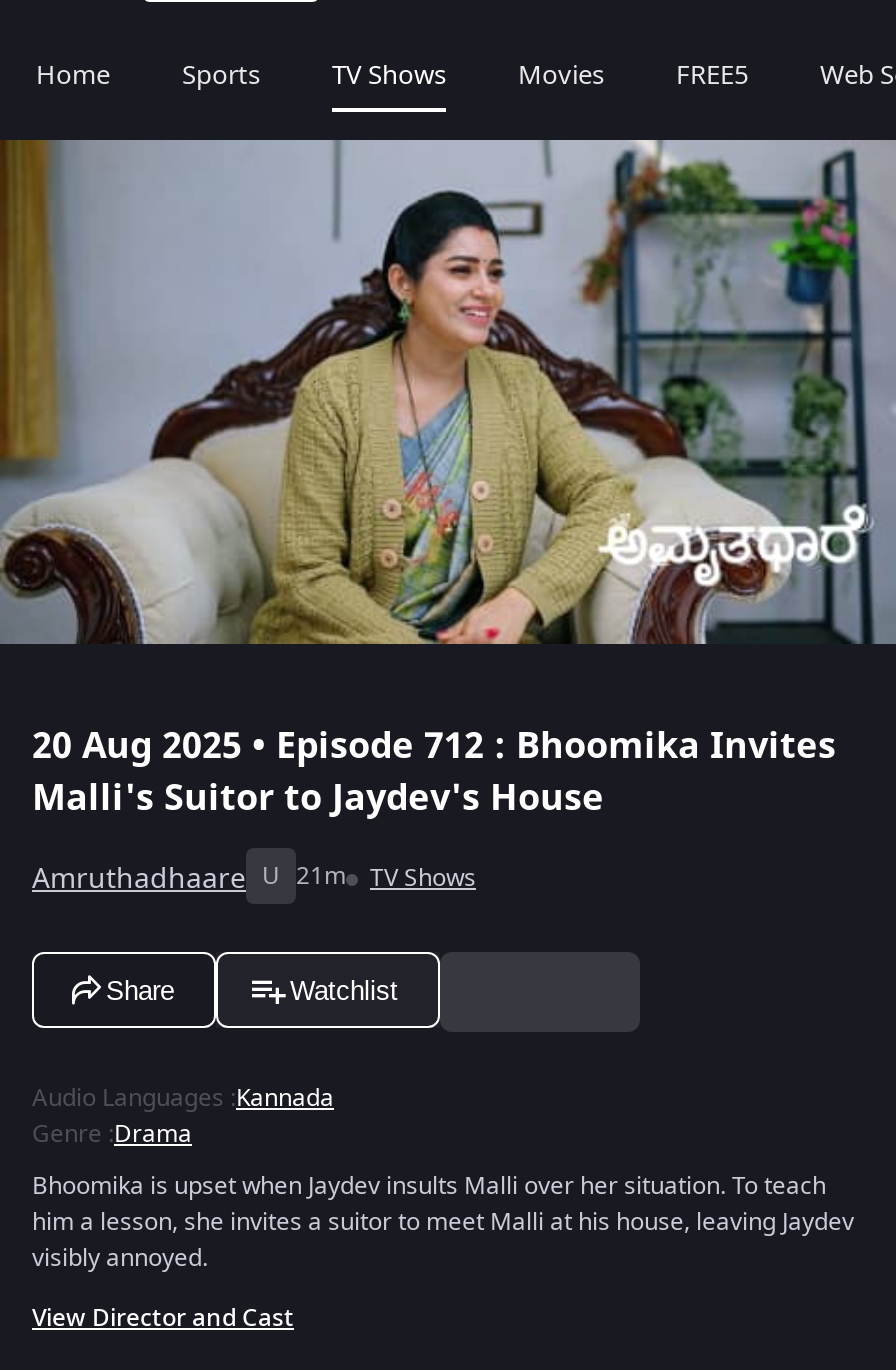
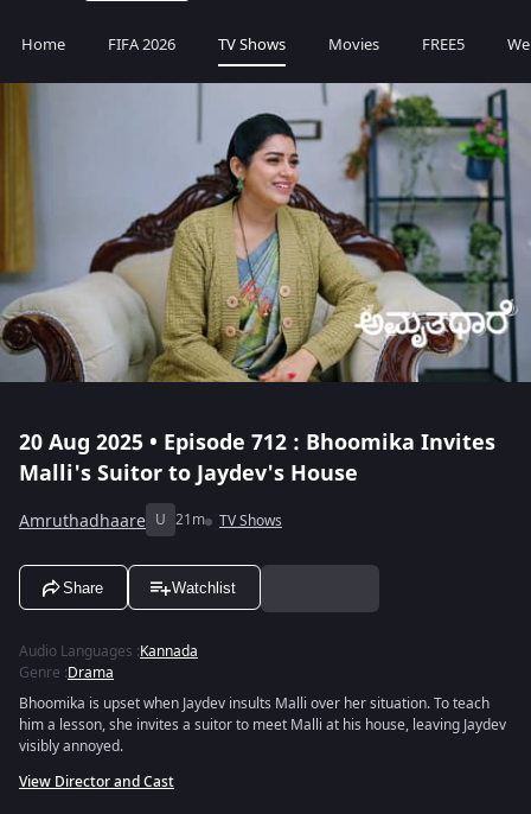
- Sports
+ FIFA 2026
